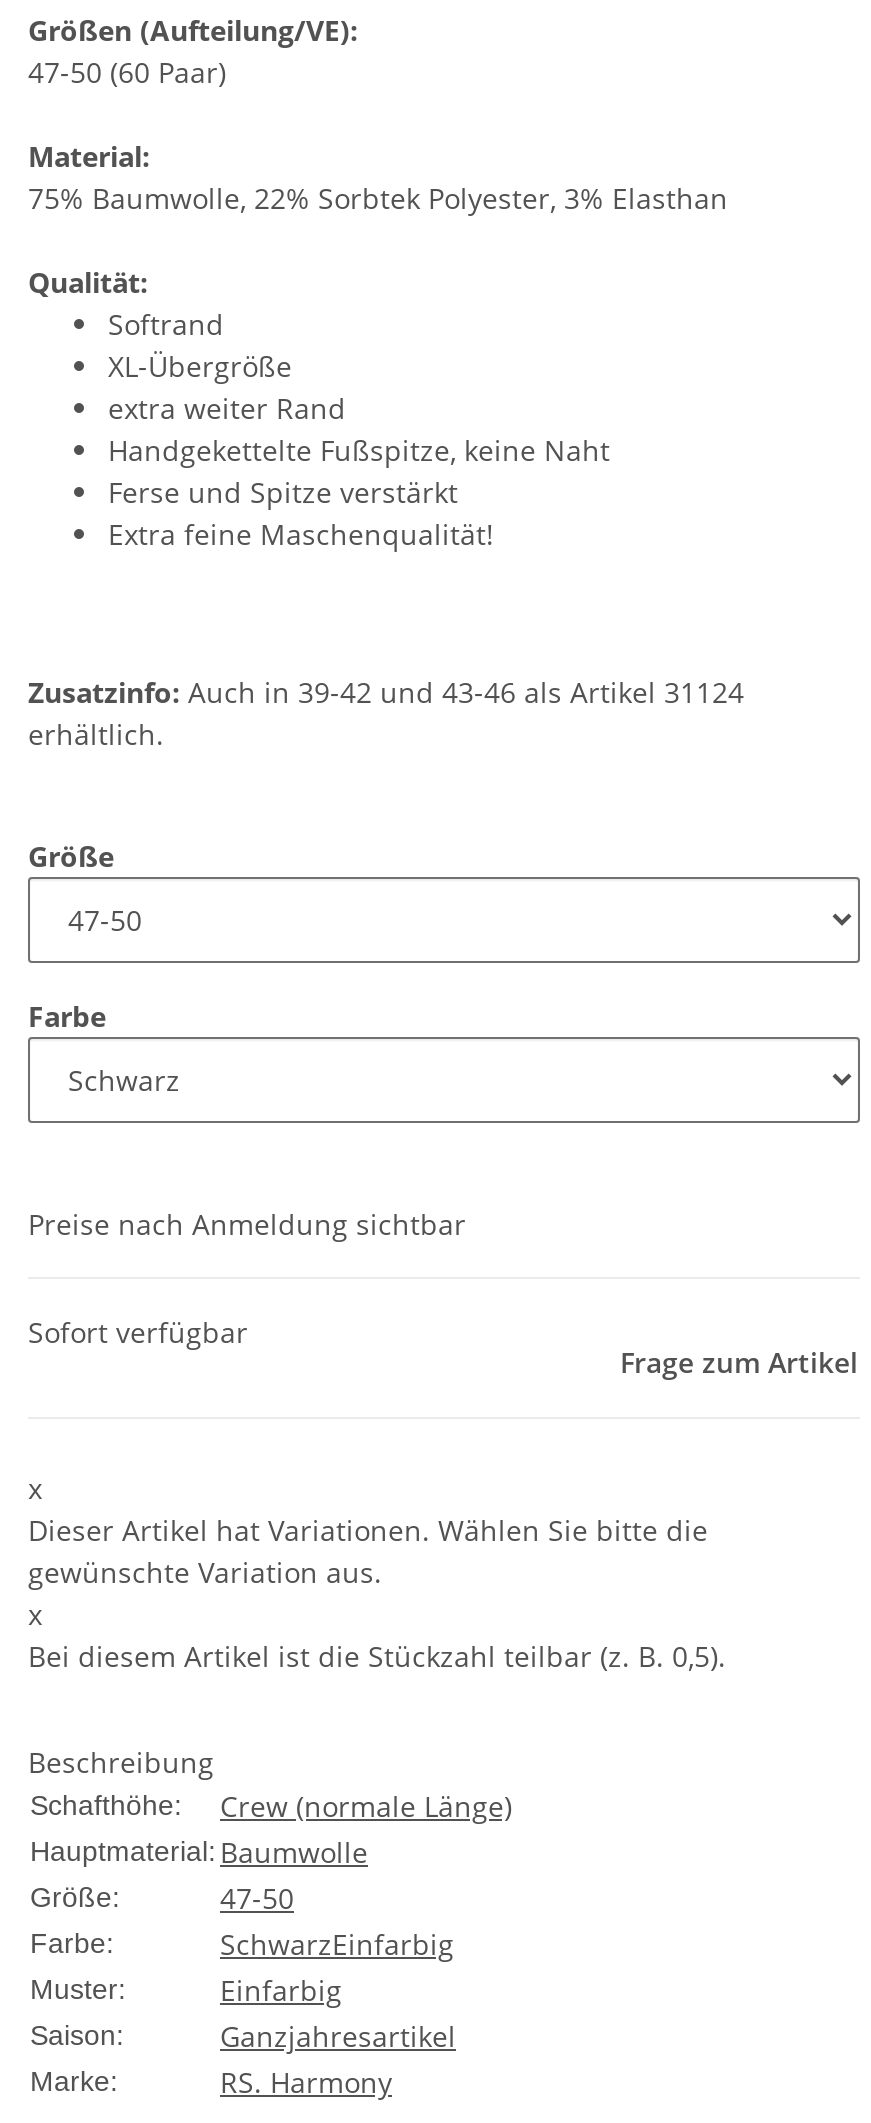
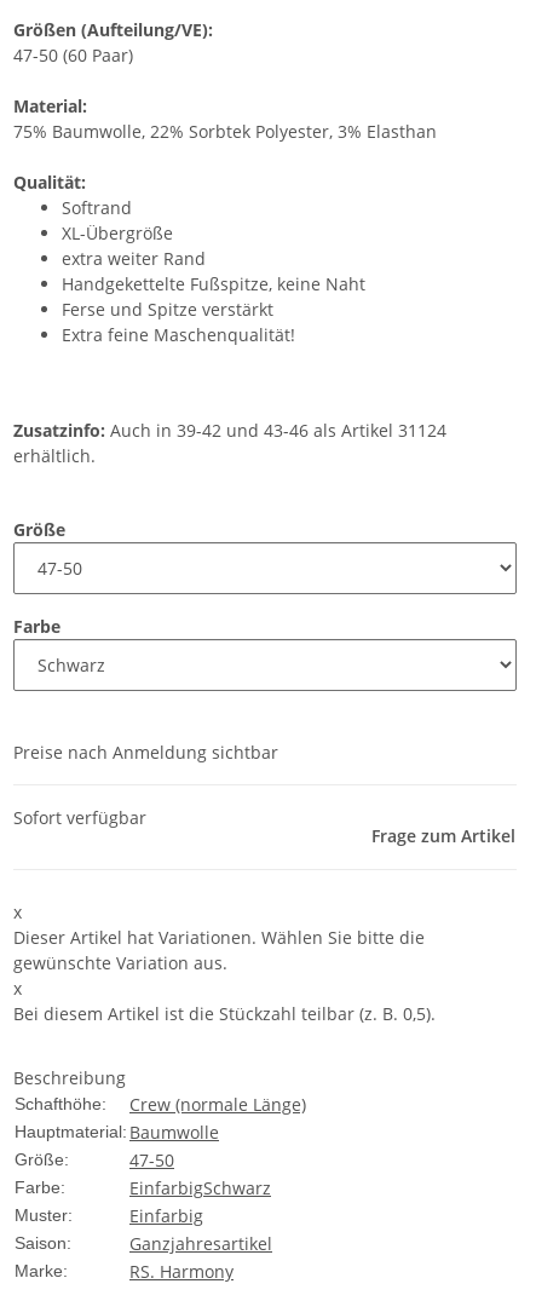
- SchwarzEinfarbig
+ EinfarbigSchwarz
